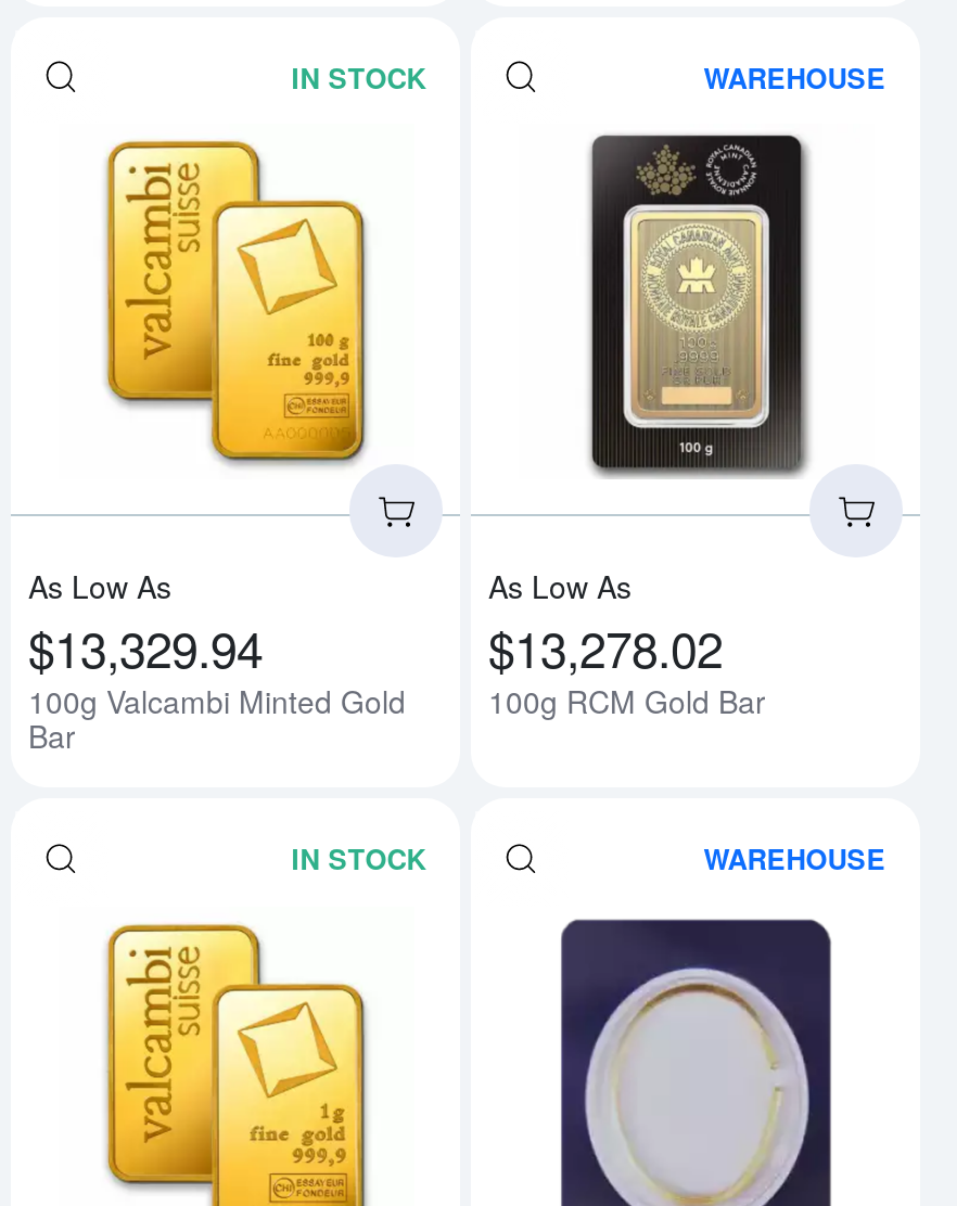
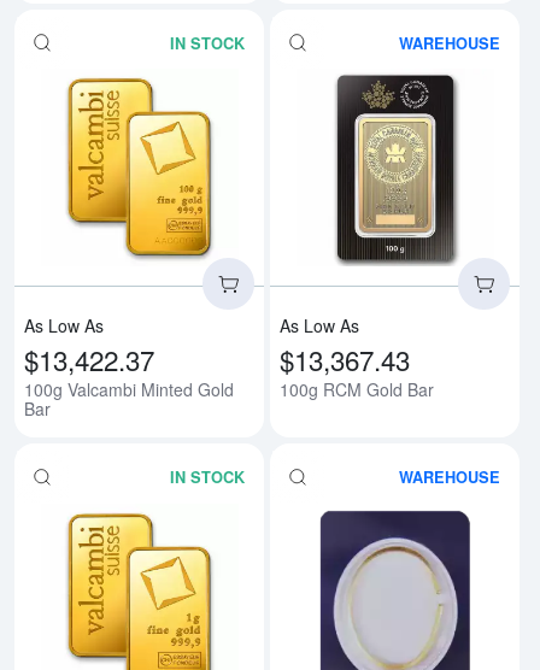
- $13,329.94
+ $13,422.37

- $13,278.02
+ $13,367.43
